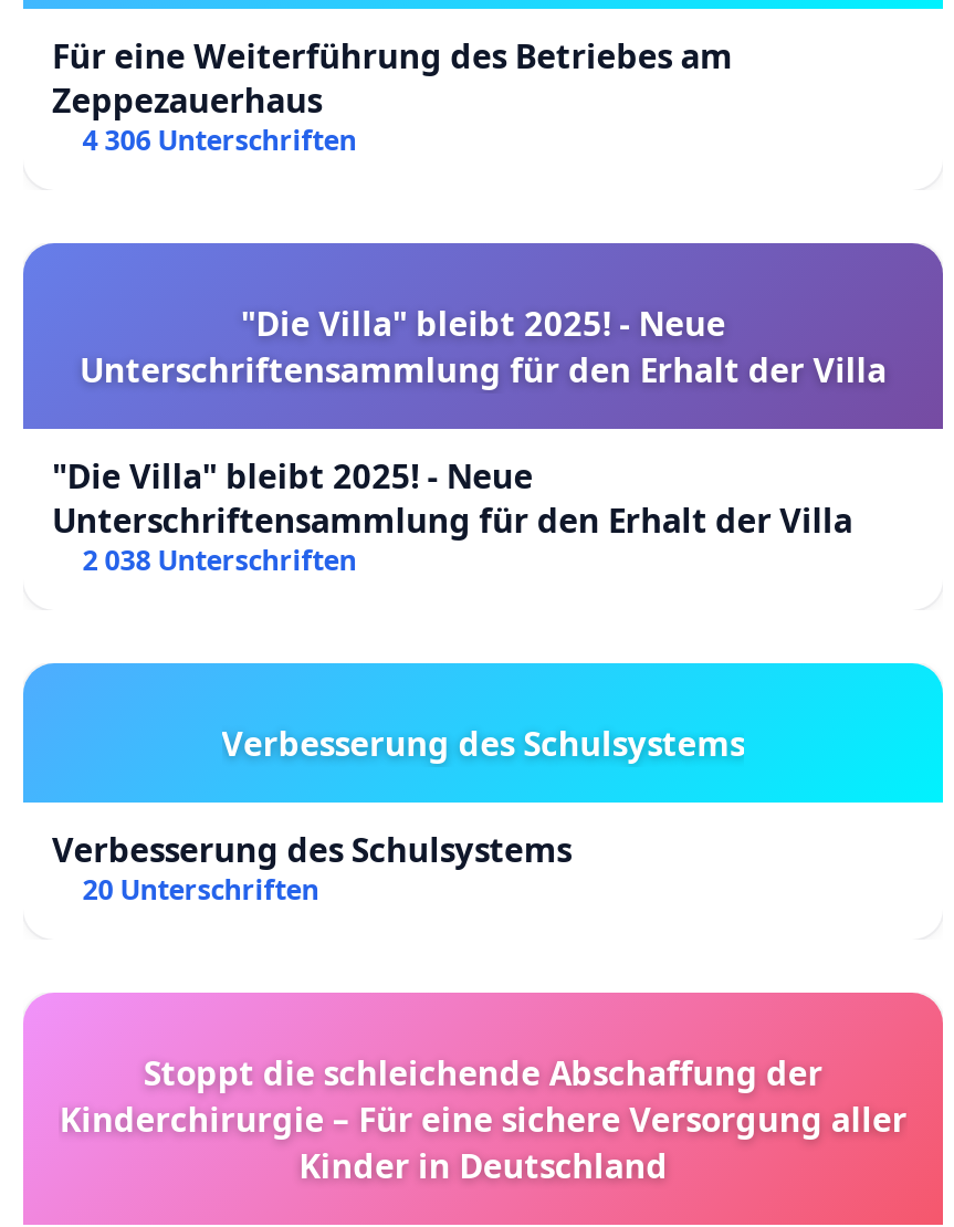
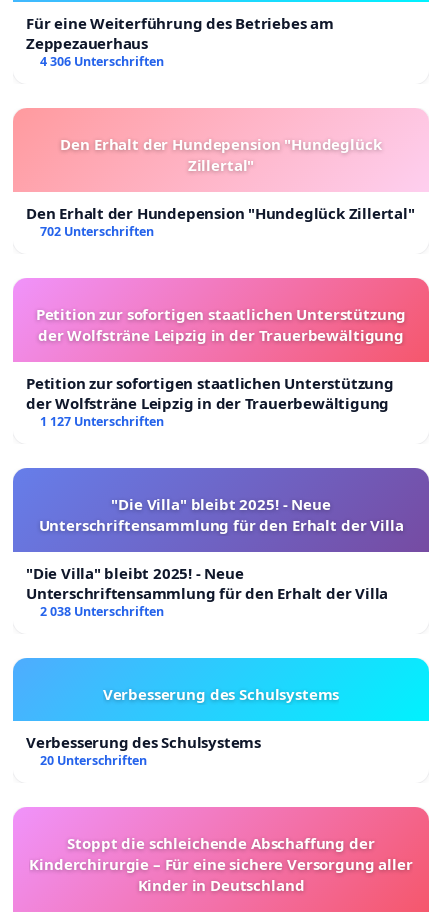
+ [image]
+ Petition zur sofortigen staatlichen Unterstützung
+ der Wolfsträne Leipzig in der Trauerbewältigung
+ Petition zur sofortigen staatlichen Unterstützung
+ der Wolfsträne Leipzig in der Trauerbewältigung
+ 1 127 Unterschriften

+ [image]
+ Den Erhalt der Hundepension "Hundeglück
+ Zillertal"
+ Den Erhalt der Hundepension "Hundeglück Zillertal"
+ 702 Unterschriften
